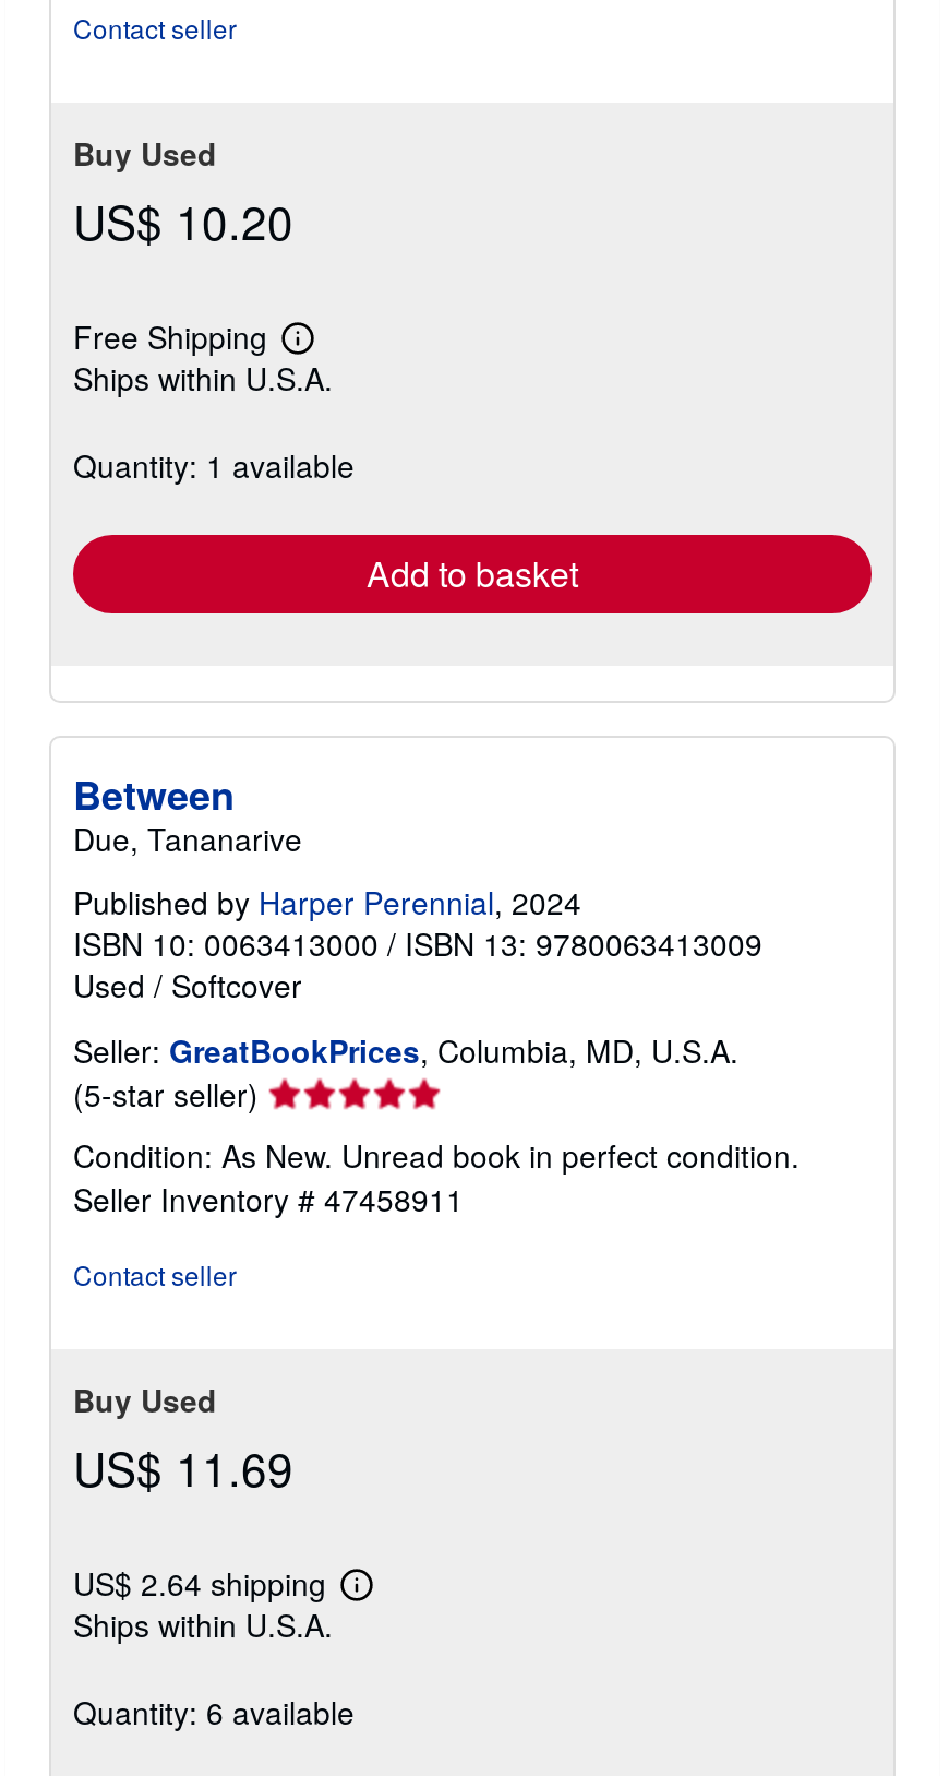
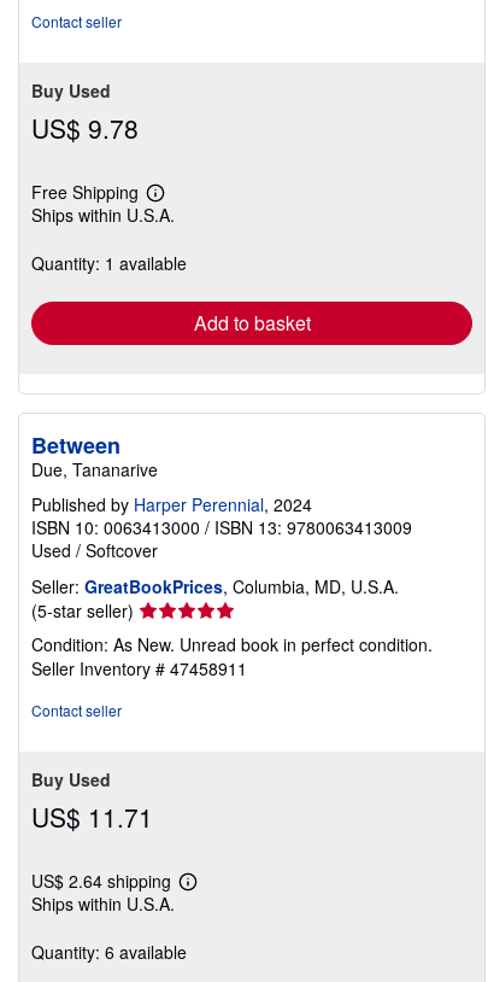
- US$ 10.20
+ US$ 9.78

- US$ 11.69
+ US$ 11.71
